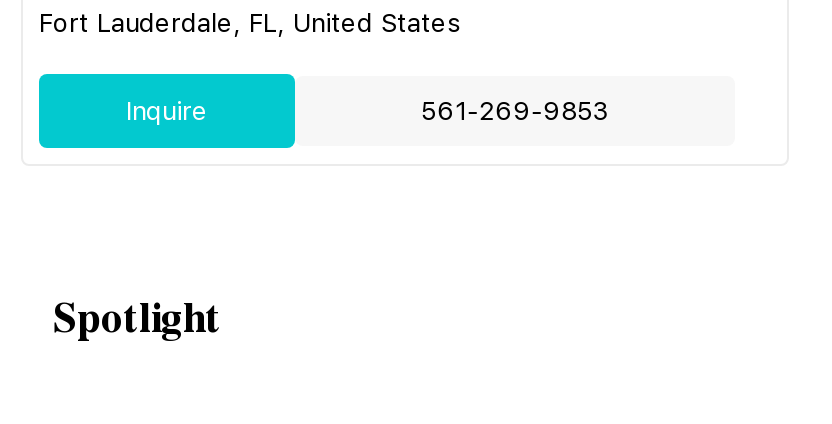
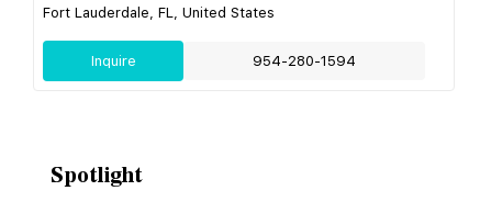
- 561-269-9853
+ 954-280-1594
